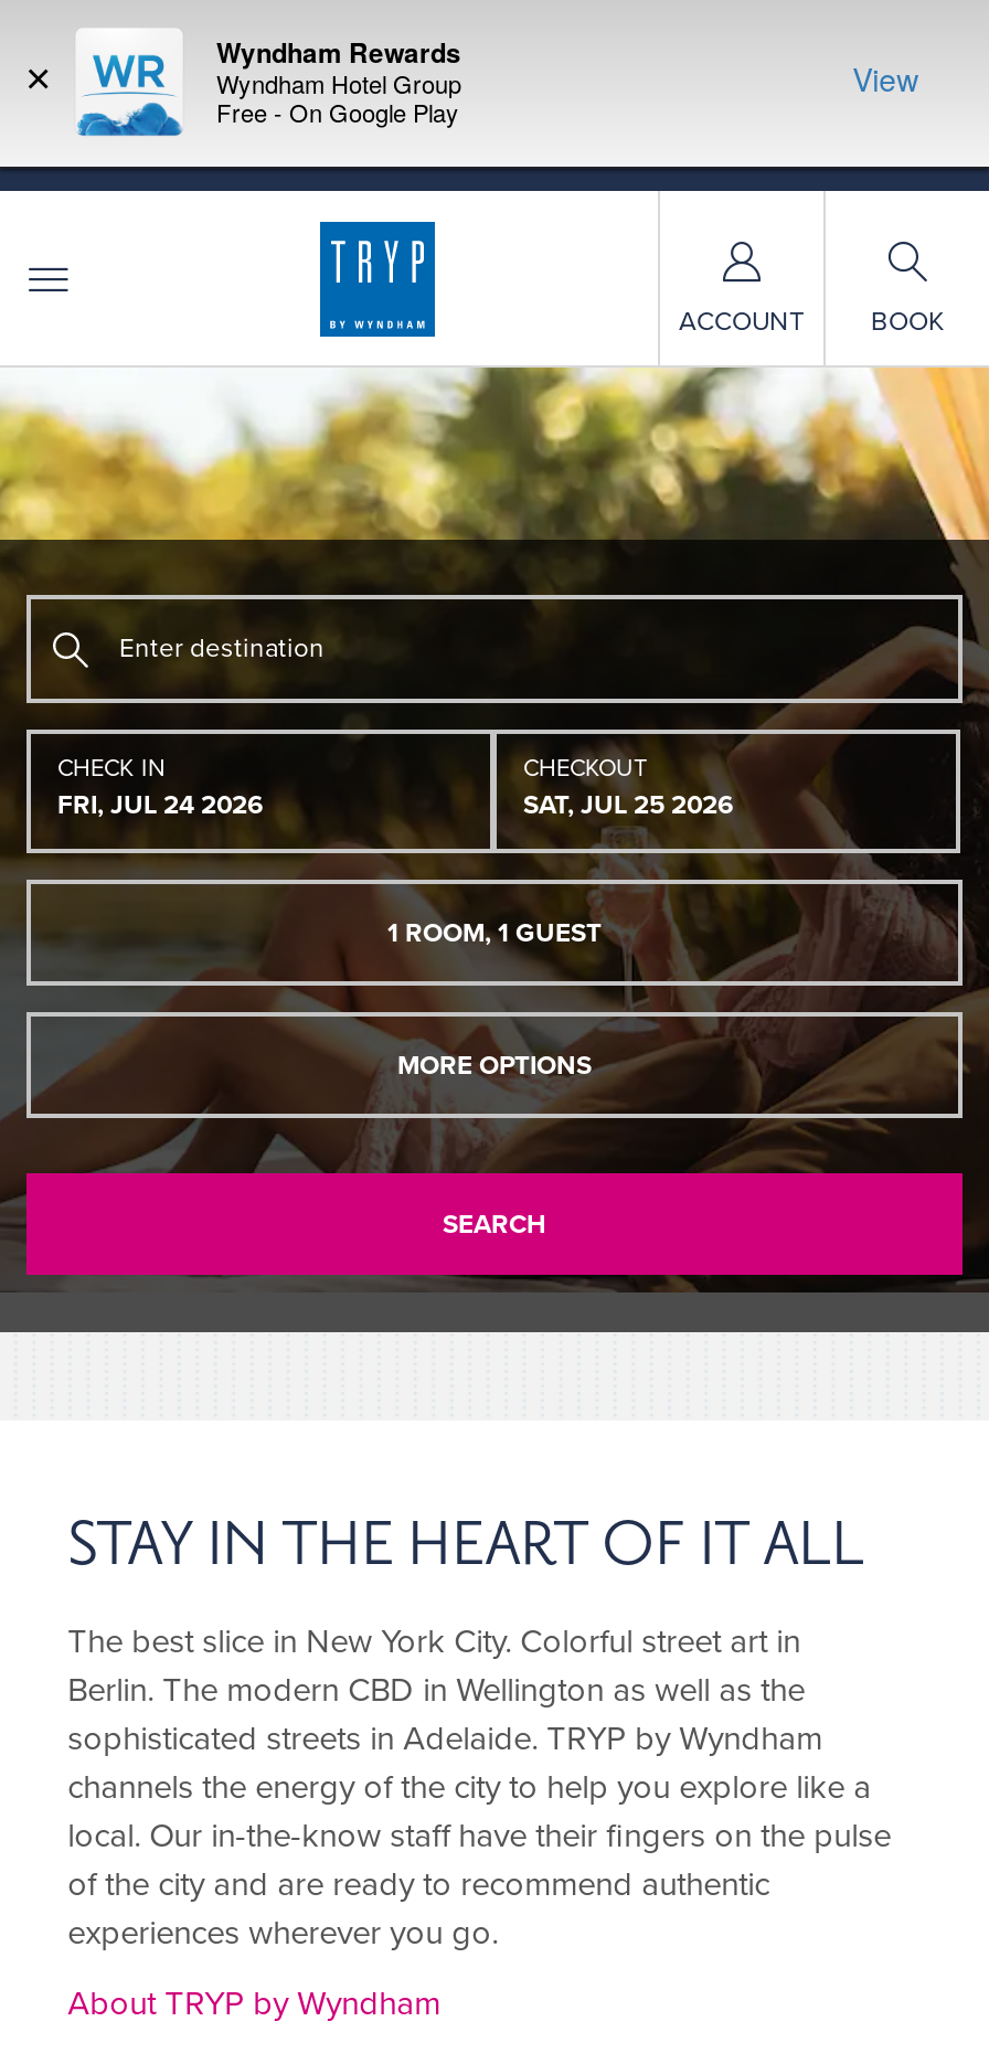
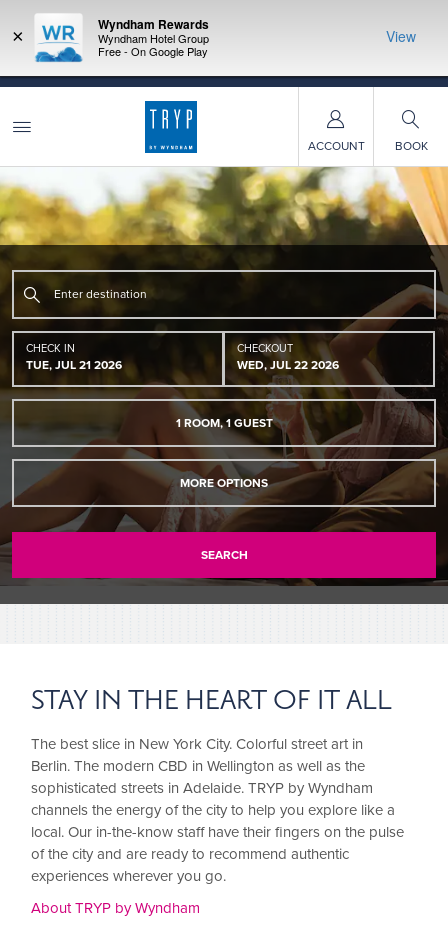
- FRI, JUL 24 2026
+ TUE, JUL 21 2026

- SAT, JUL 25 2026
+ WED, JUL 22 2026
